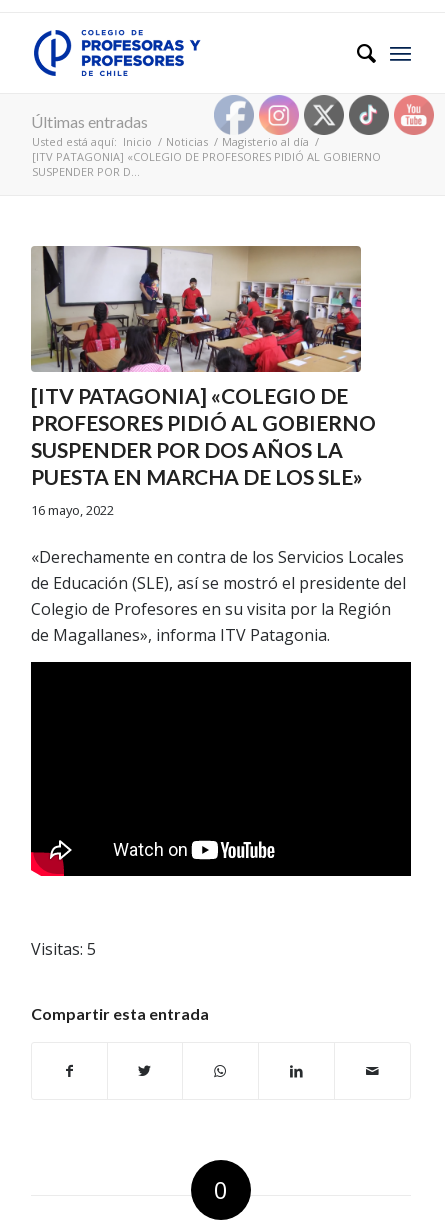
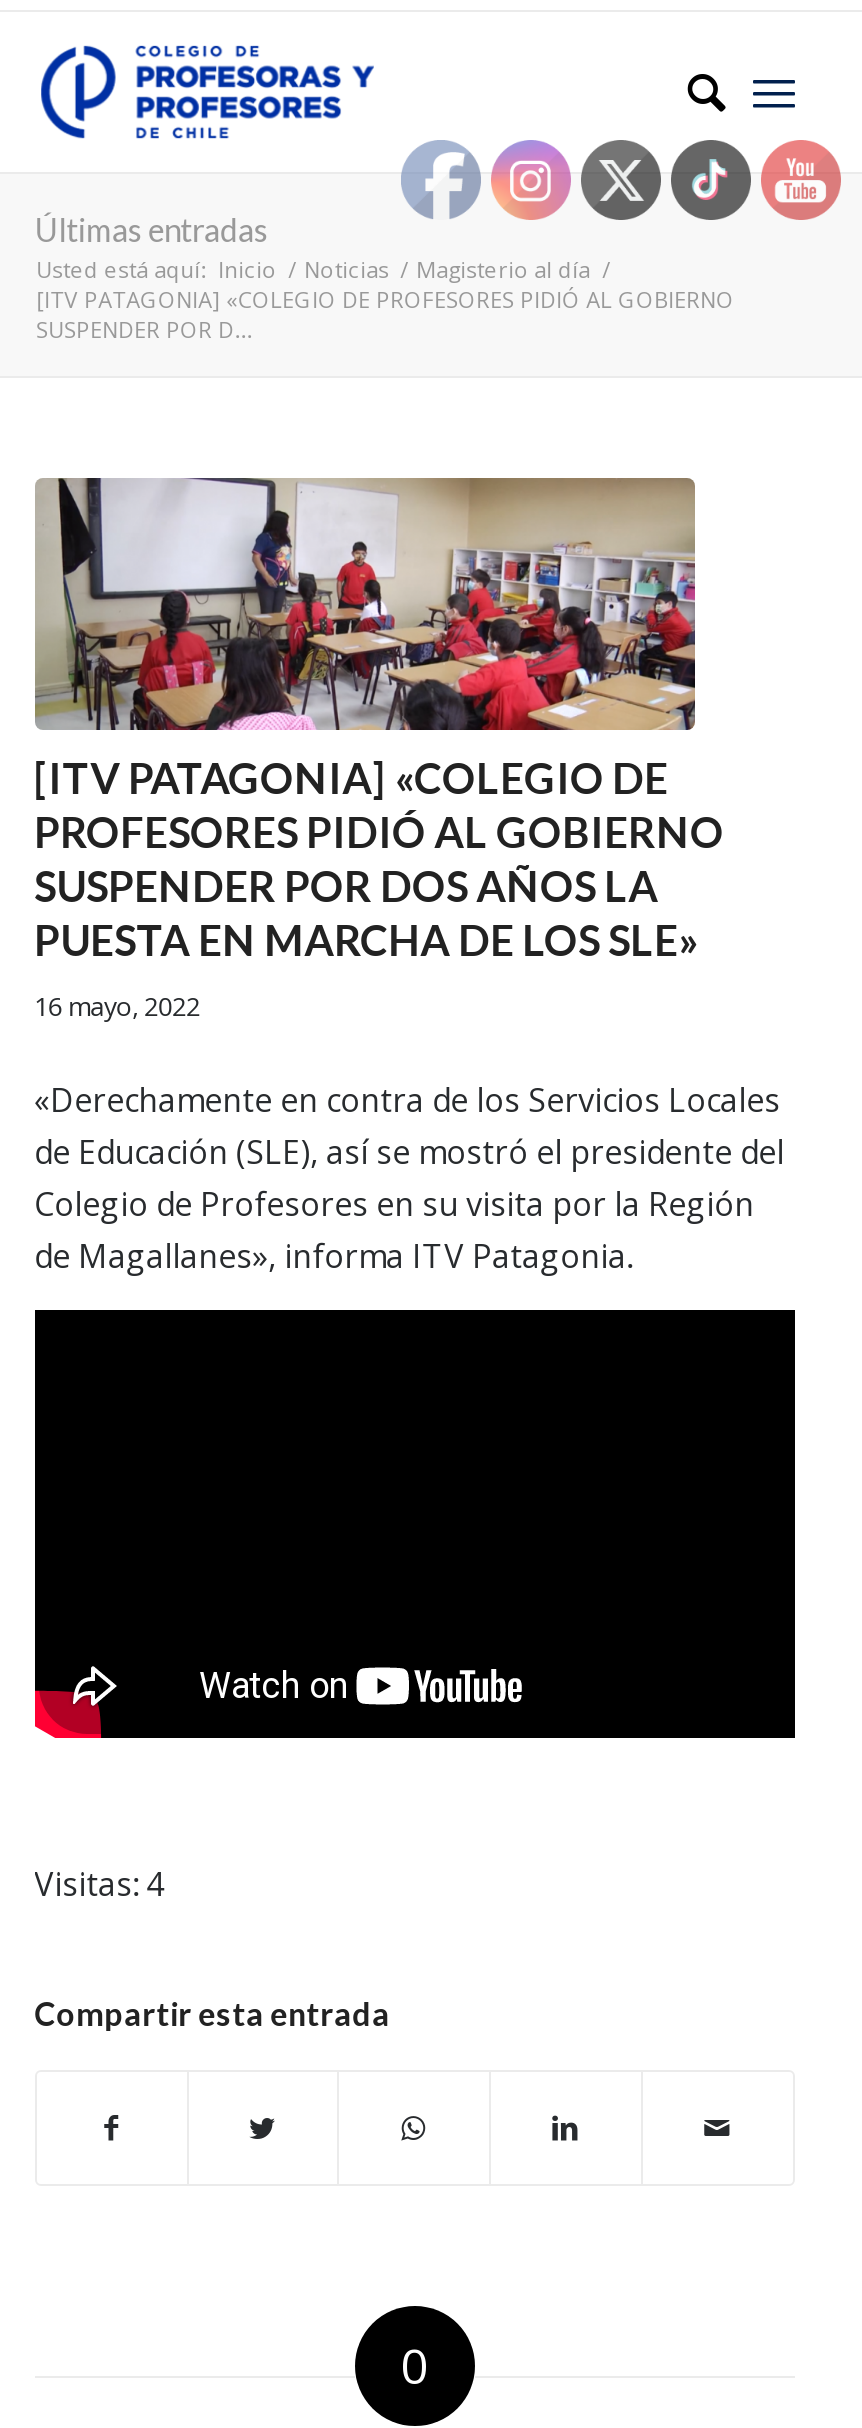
- [image]
+ [image]

- Visitas: 5
+ Visitas: 4
